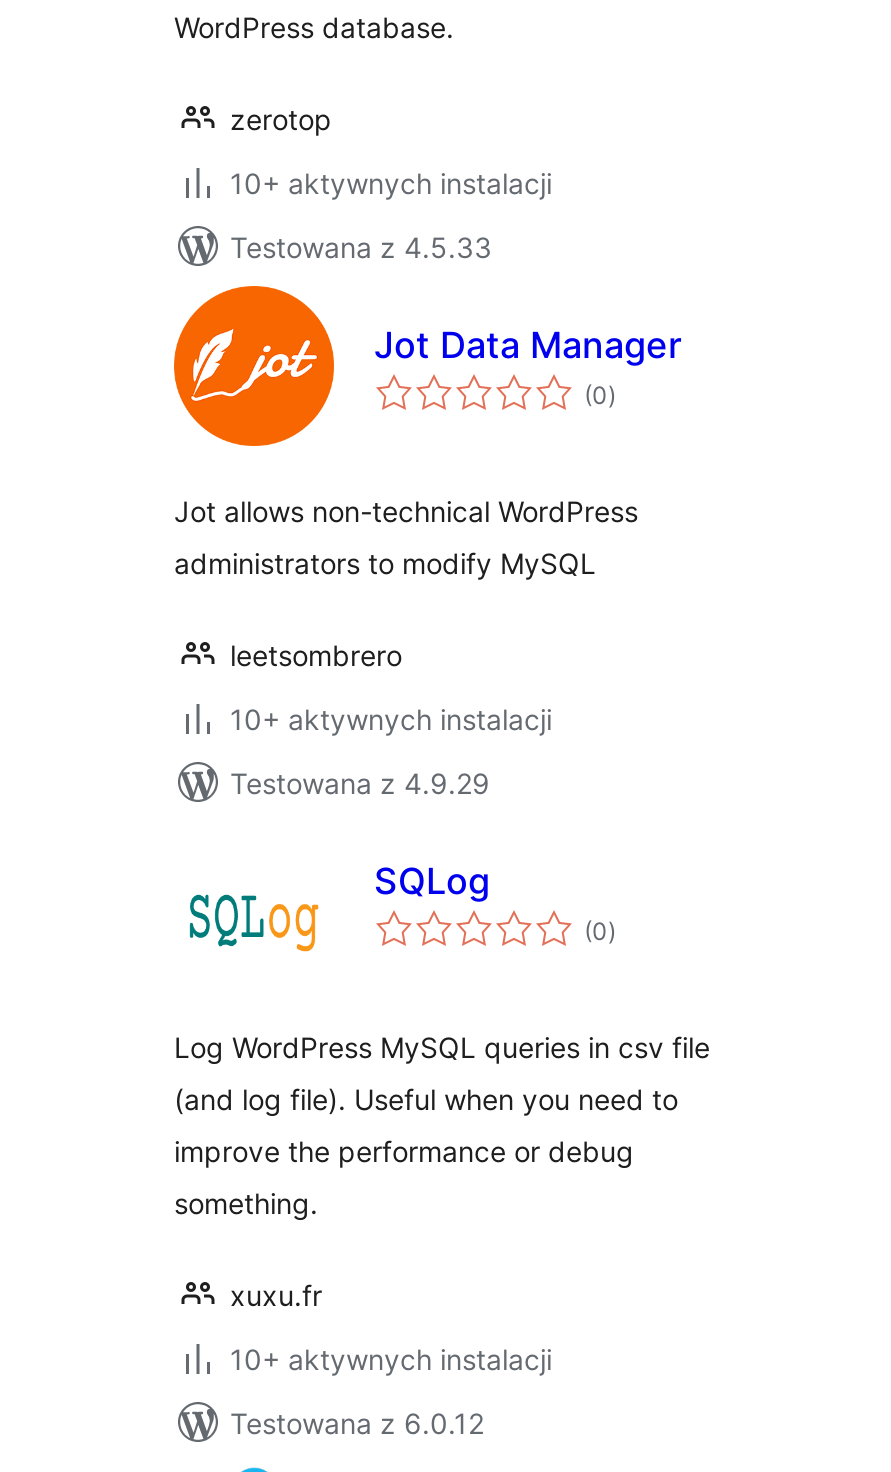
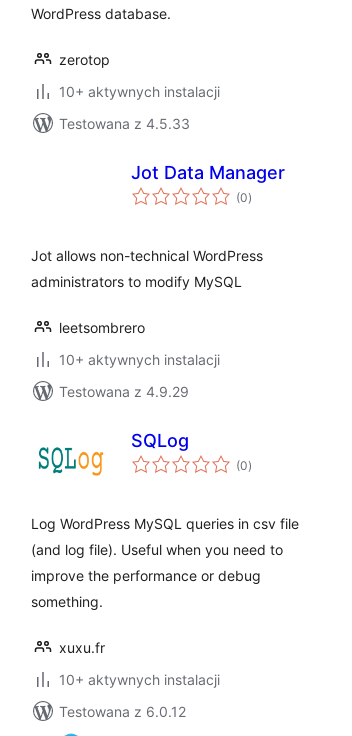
- [image]
